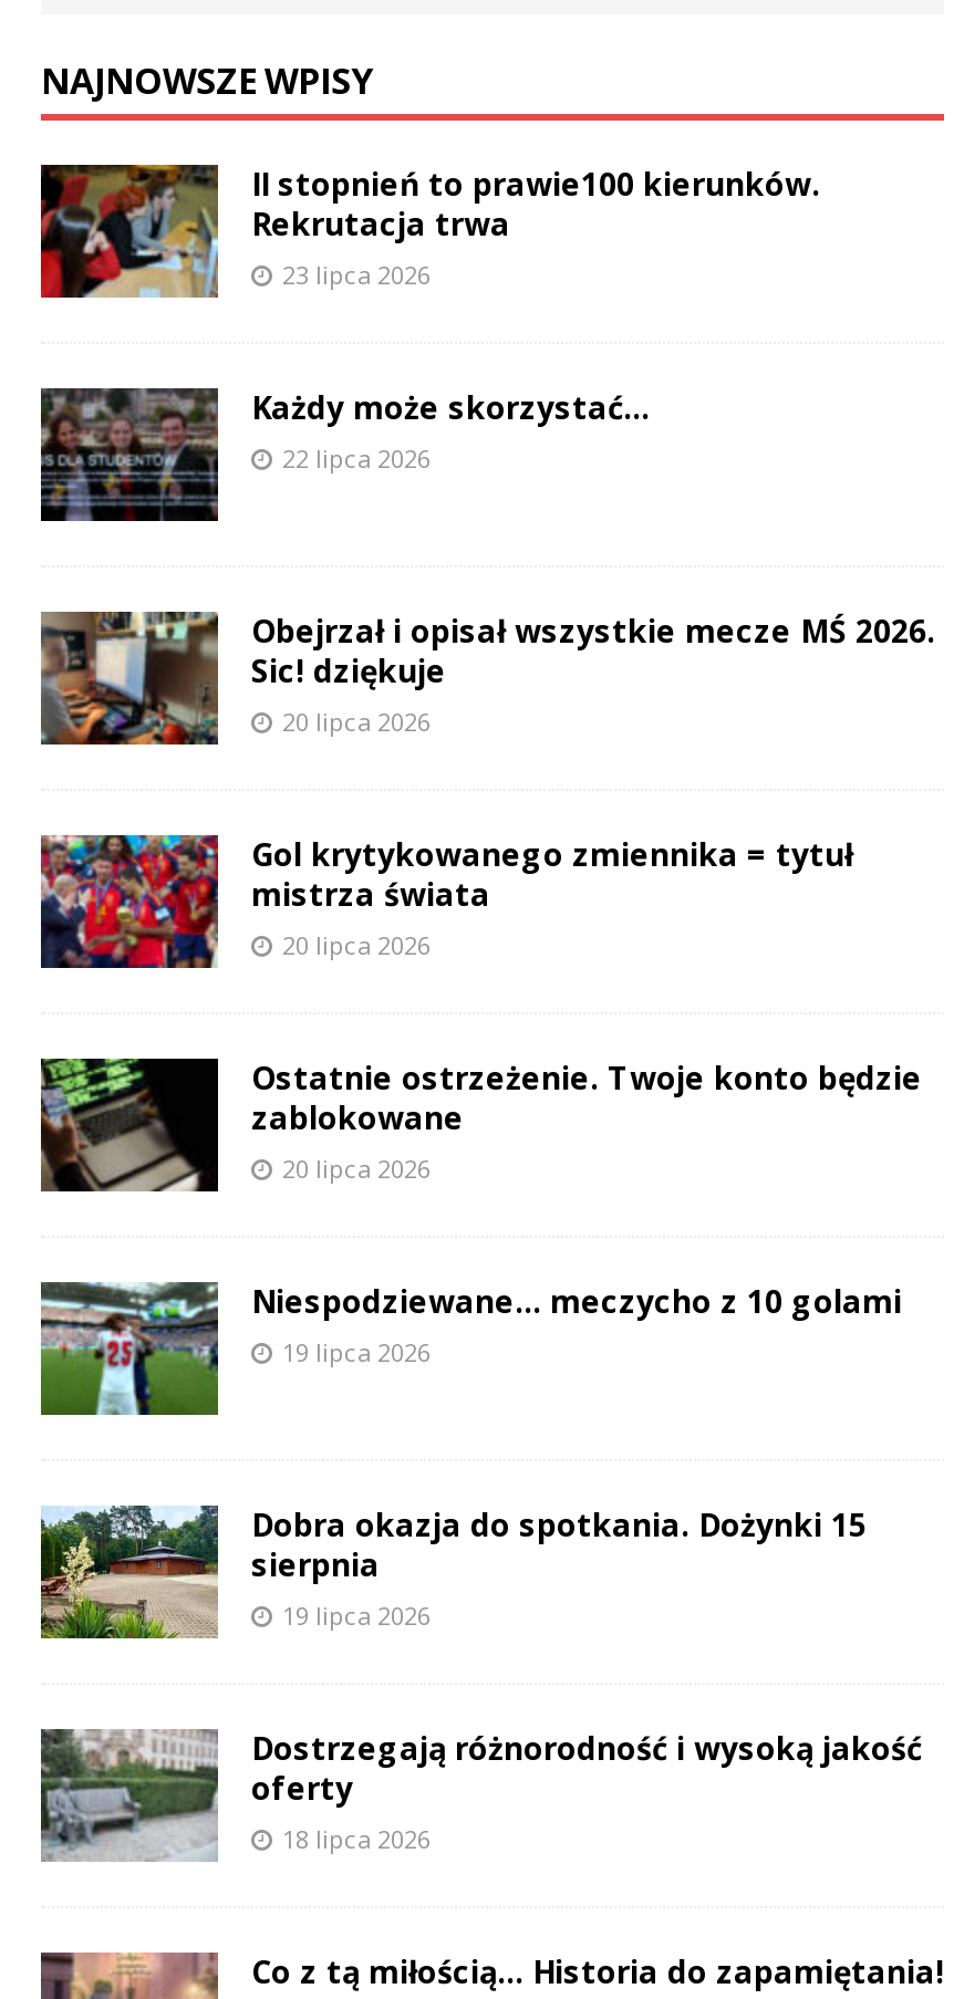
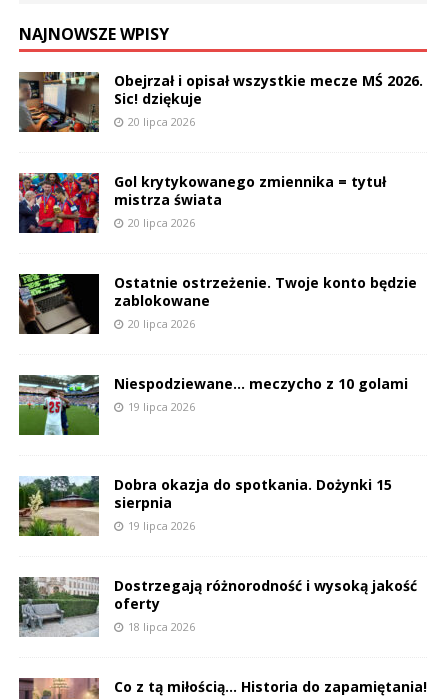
- [image]
- II stopnień to prawie100 kierunków.
- Rekrutacja trwa
- 23 lipca 2026
- Każdy może skorzystać…
- 22 lipca 2026

- [image]
